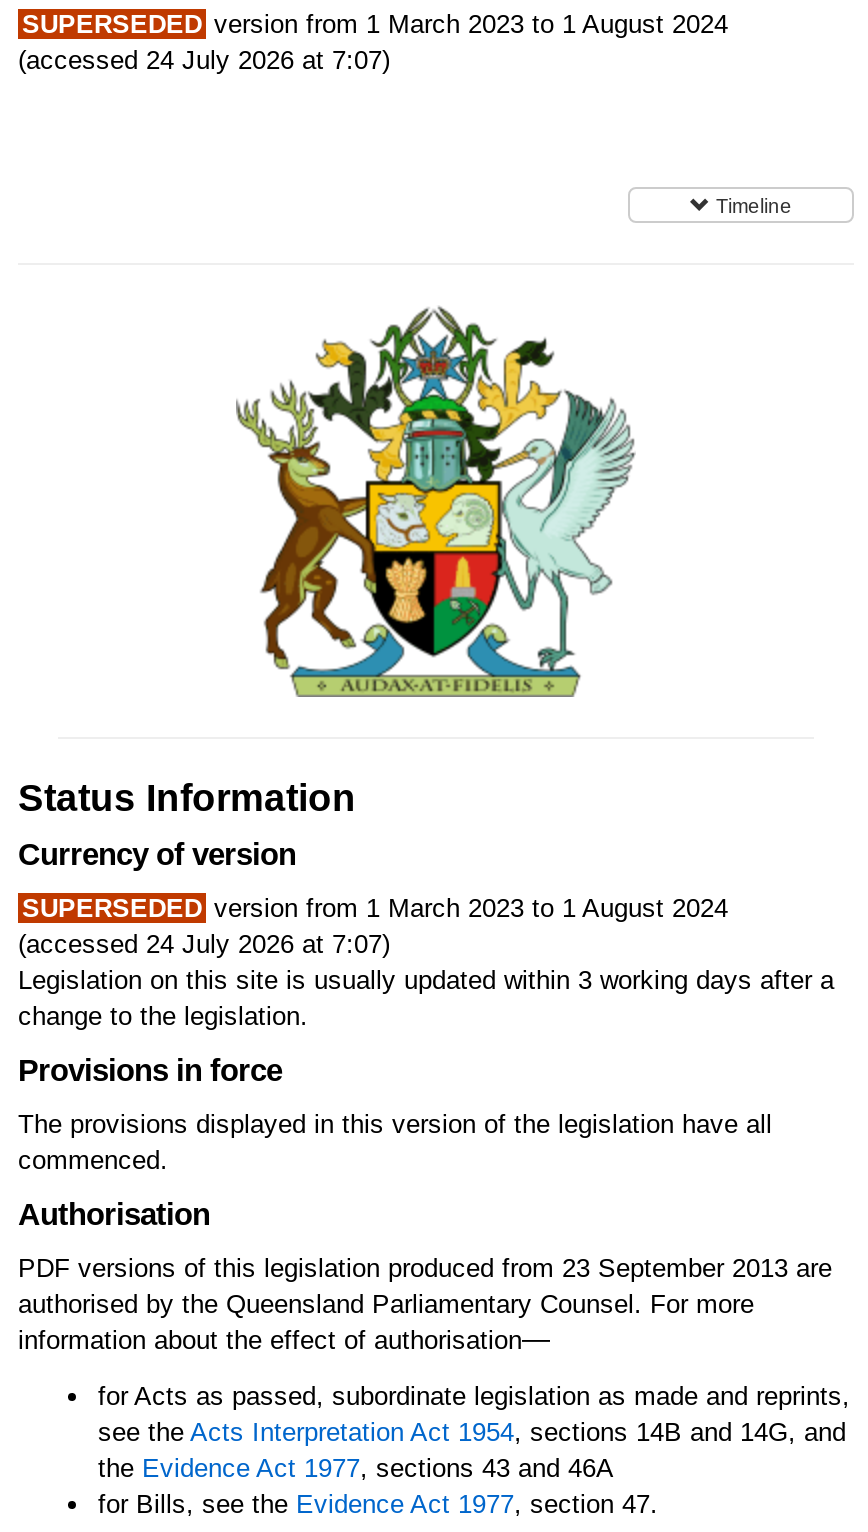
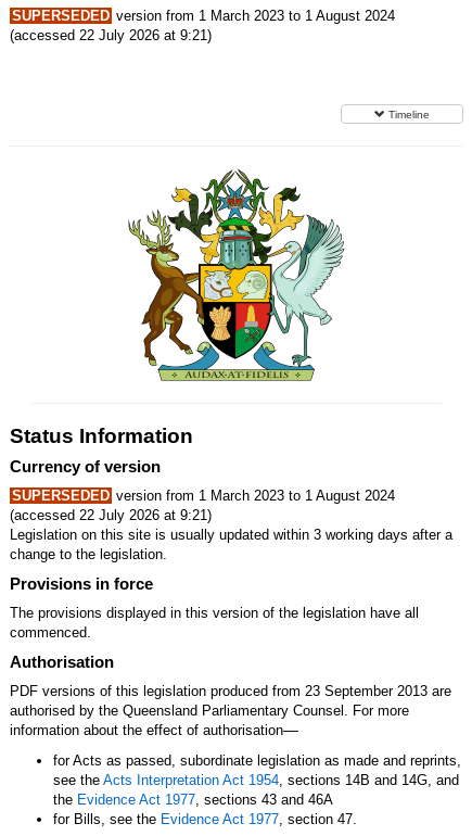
- (accessed 24 July 2026 at 7:07)
+ (accessed 22 July 2026 at 9:21)

- (accessed 24 July 2026 at 7:07)
+ (accessed 22 July 2026 at 9:21)
